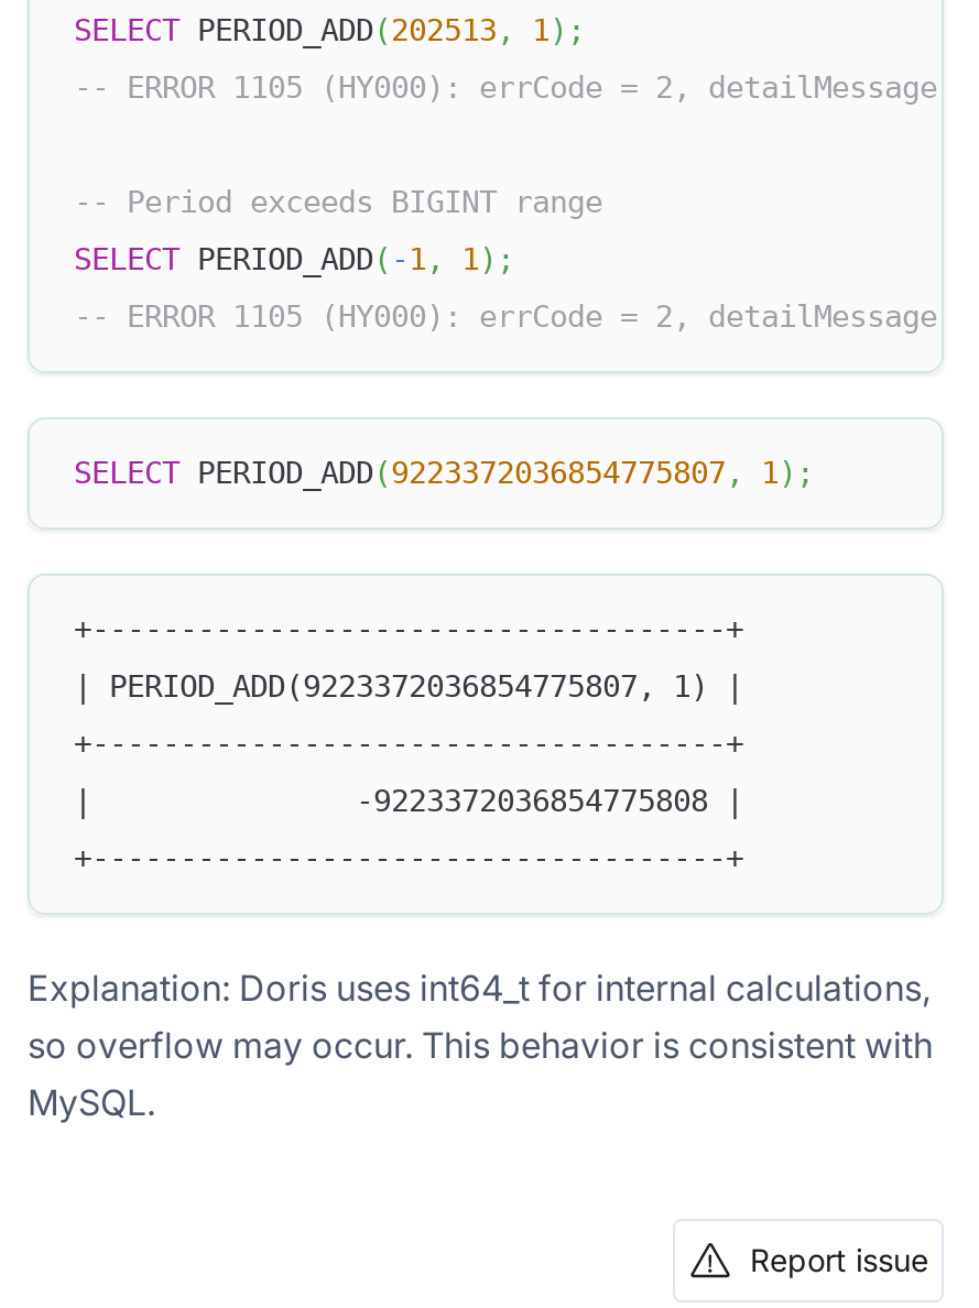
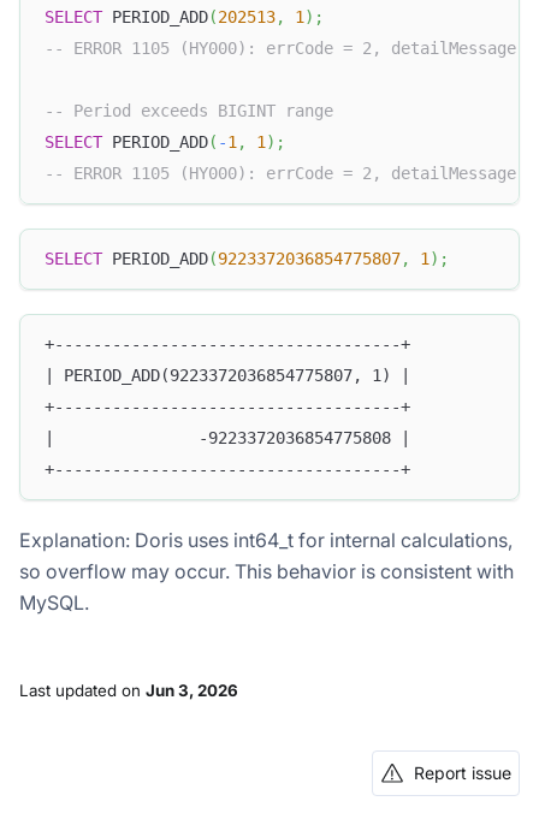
+ Last updated on Jun 3, 2026
